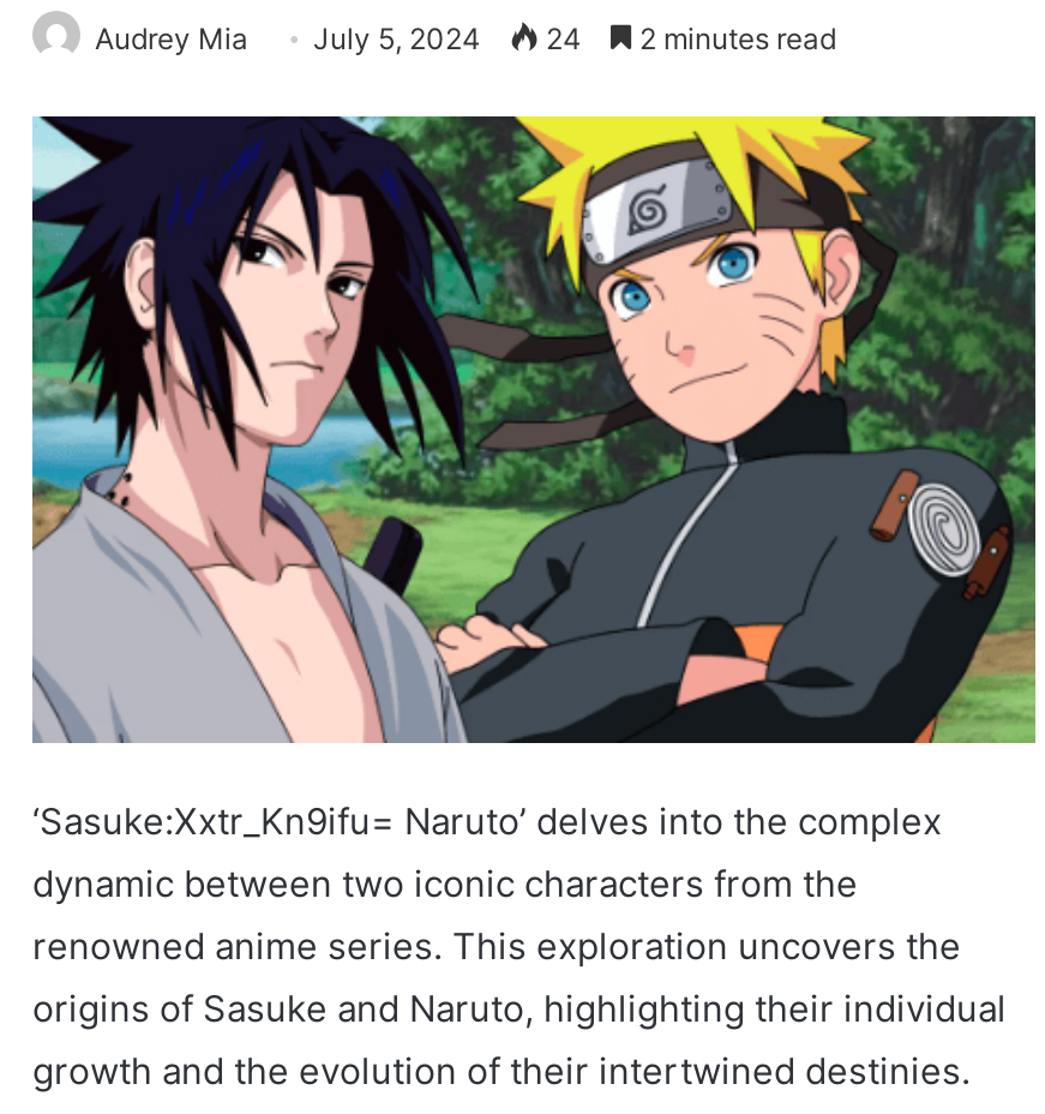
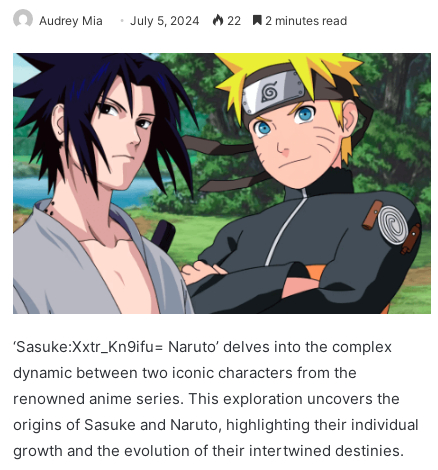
- Audrey Mia July 5, 2024 24 2 minutes read
+ Audrey Mia July 5, 2024 22 2 minutes read
